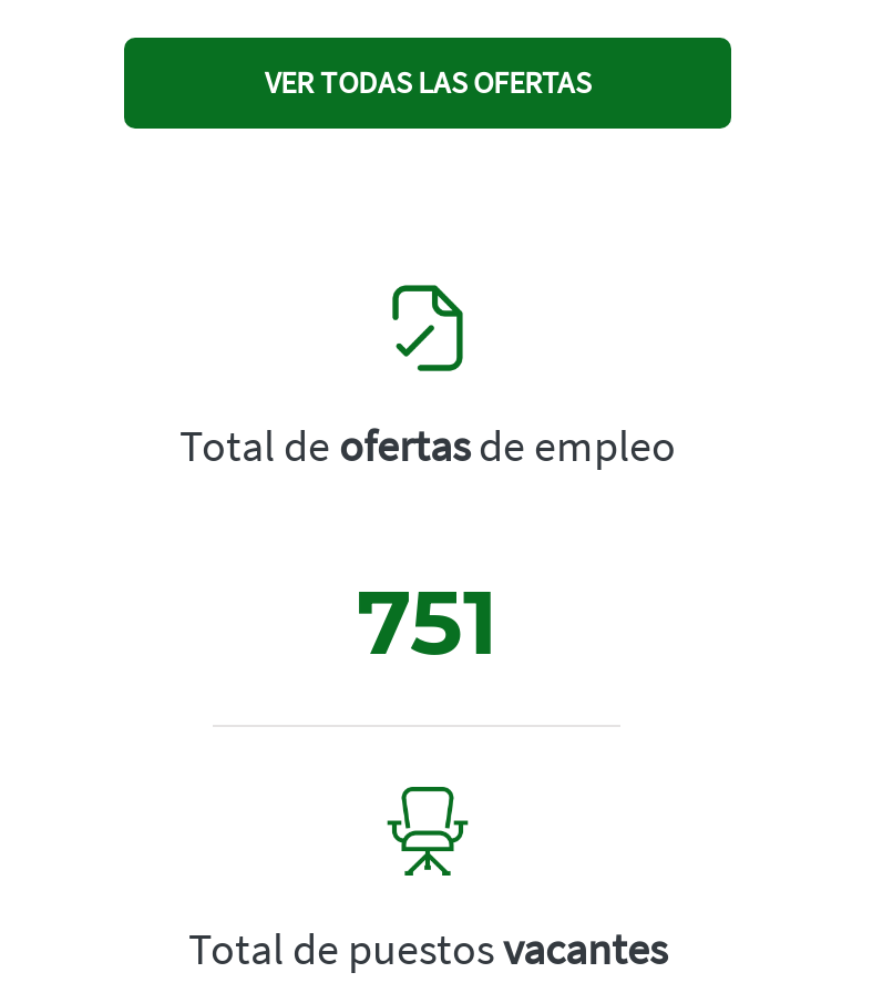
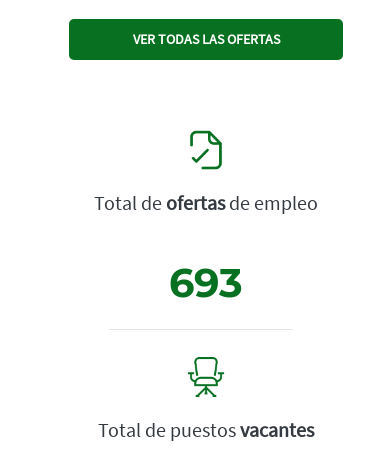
- 751
+ 693
